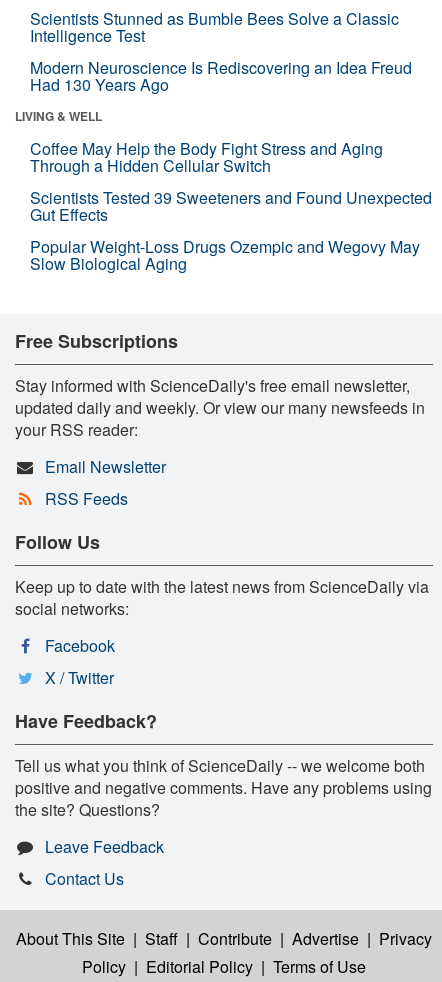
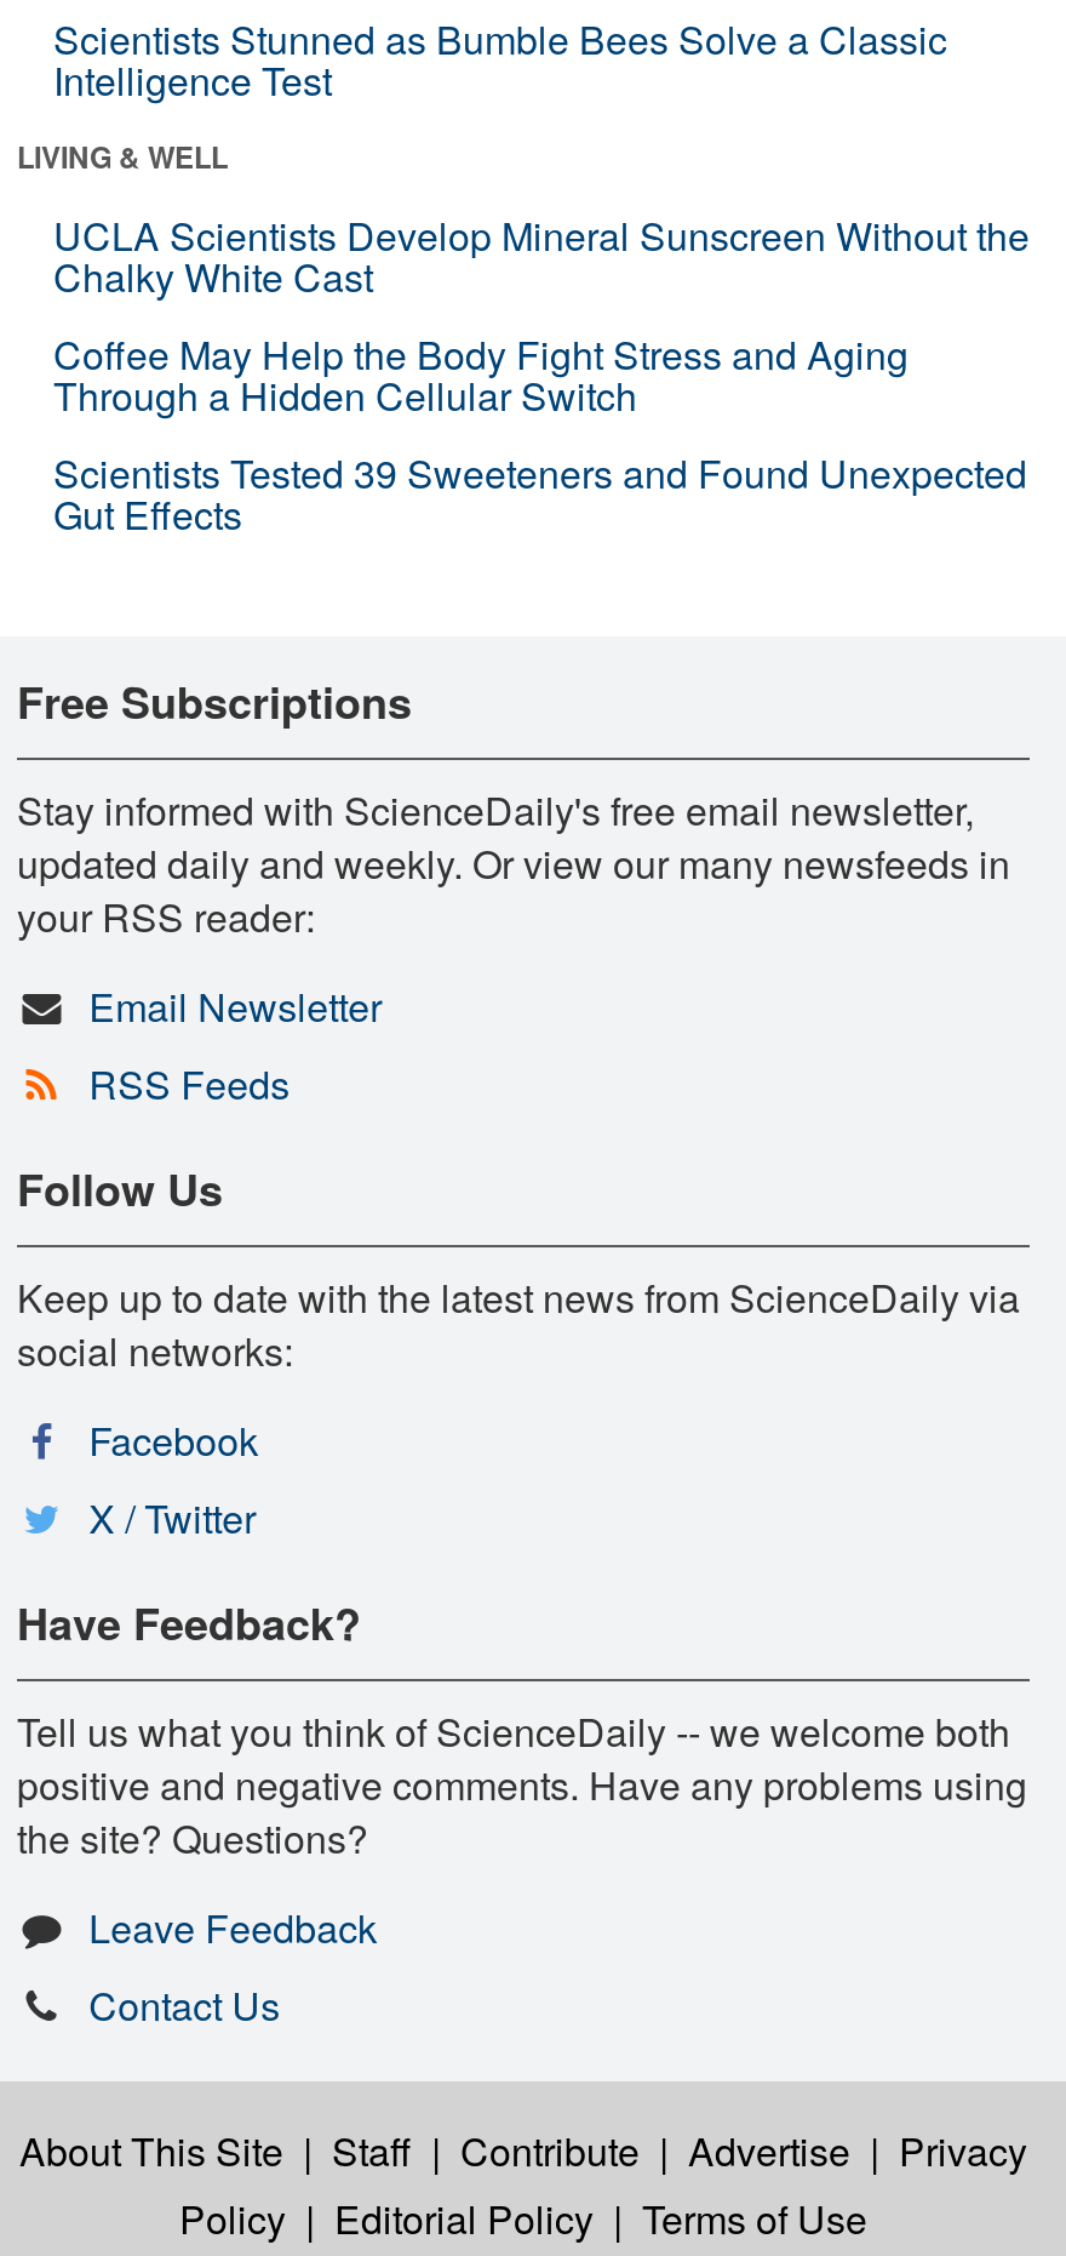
- Modern Neuroscience Is Rediscovering an Idea Freud
- Had 130 Years Ago

+ UCLA Scientists Develop Mineral Sunscreen Without the
+ Chalky White Cast

- Popular Weight-Loss Drugs Ozempic and Wegovy May
- Slow Biological Aging
